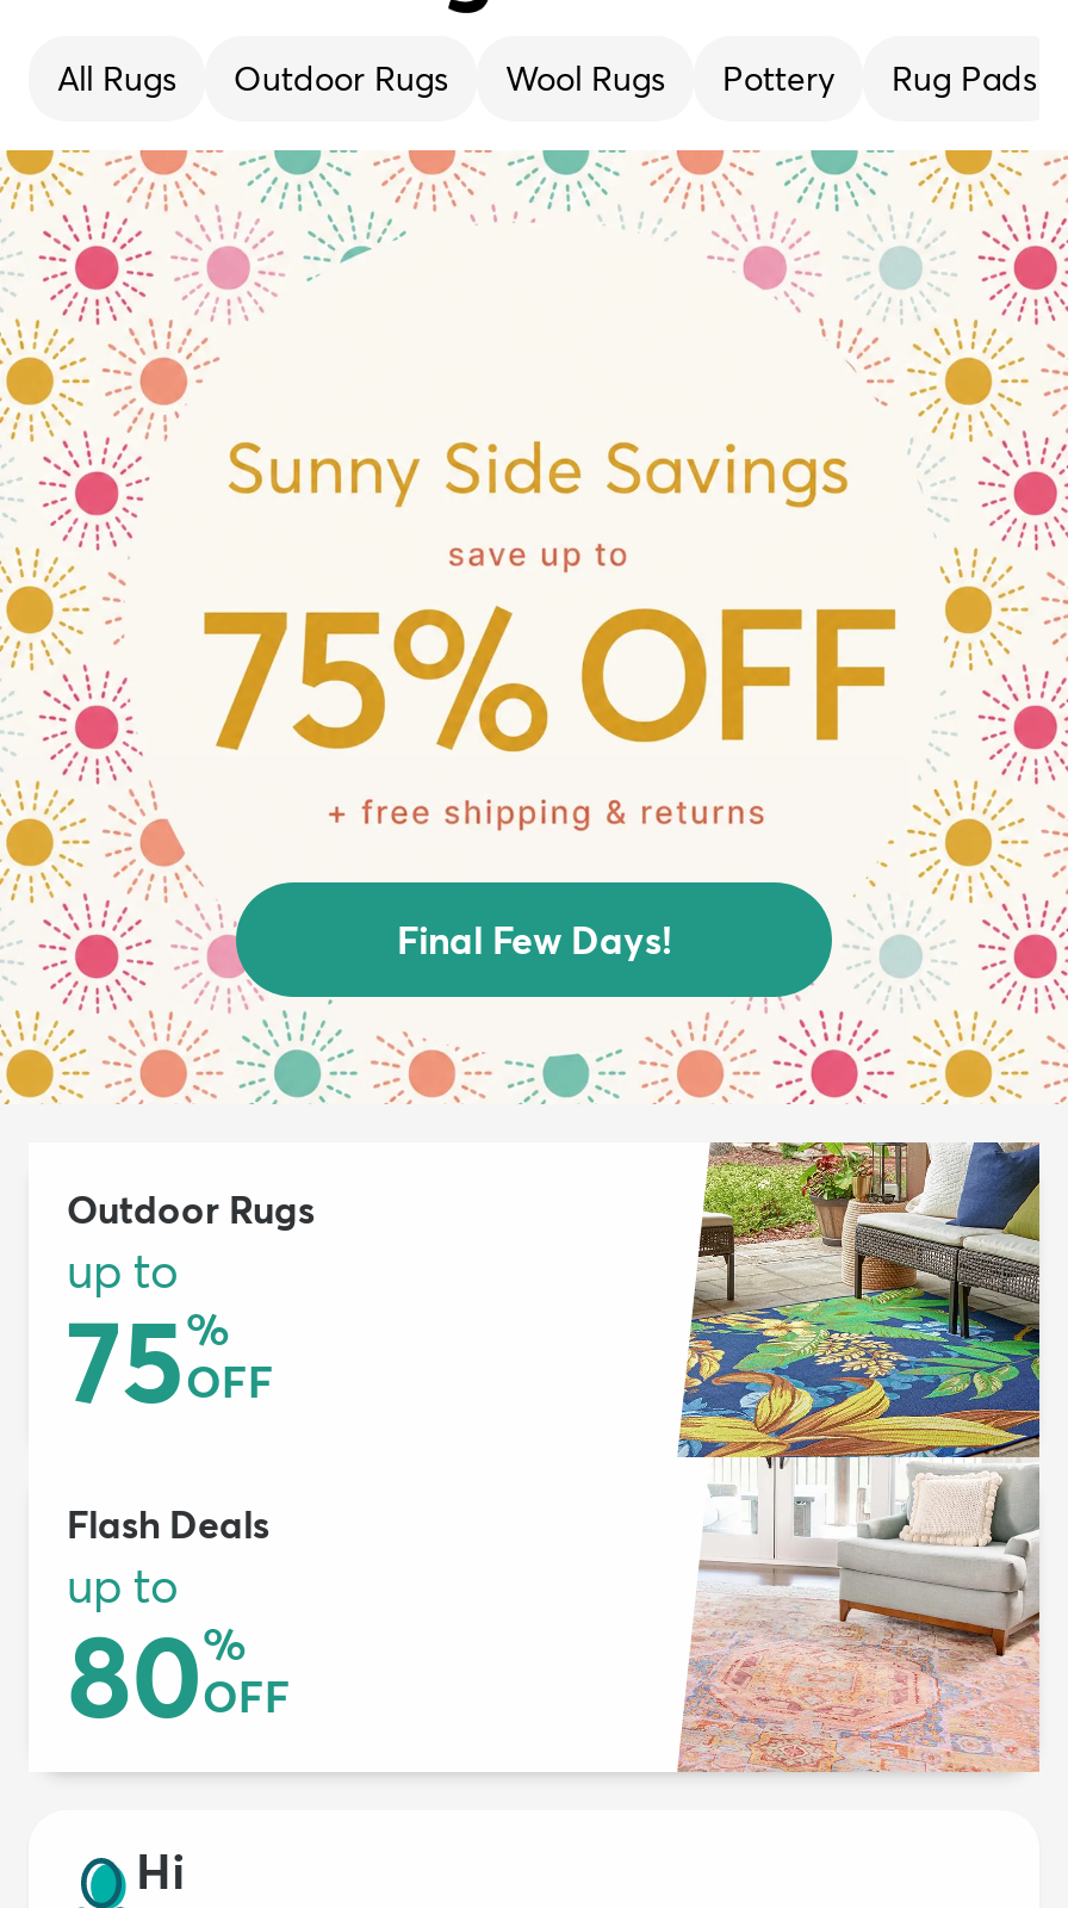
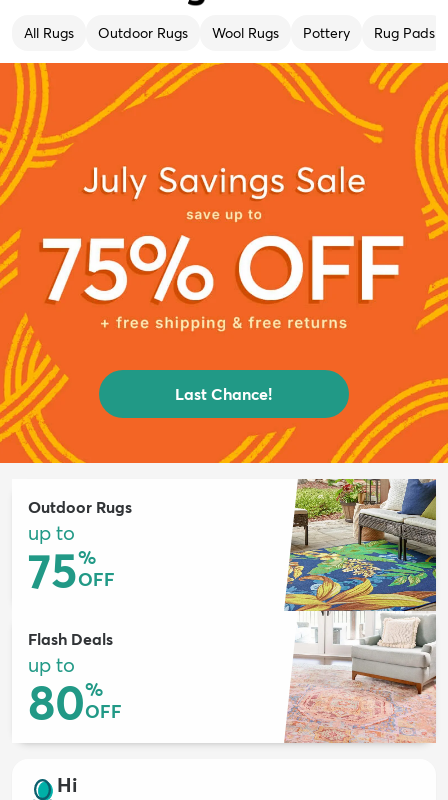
- [image]
- Final Few Days!
+ [image]
+ Last Chance!
